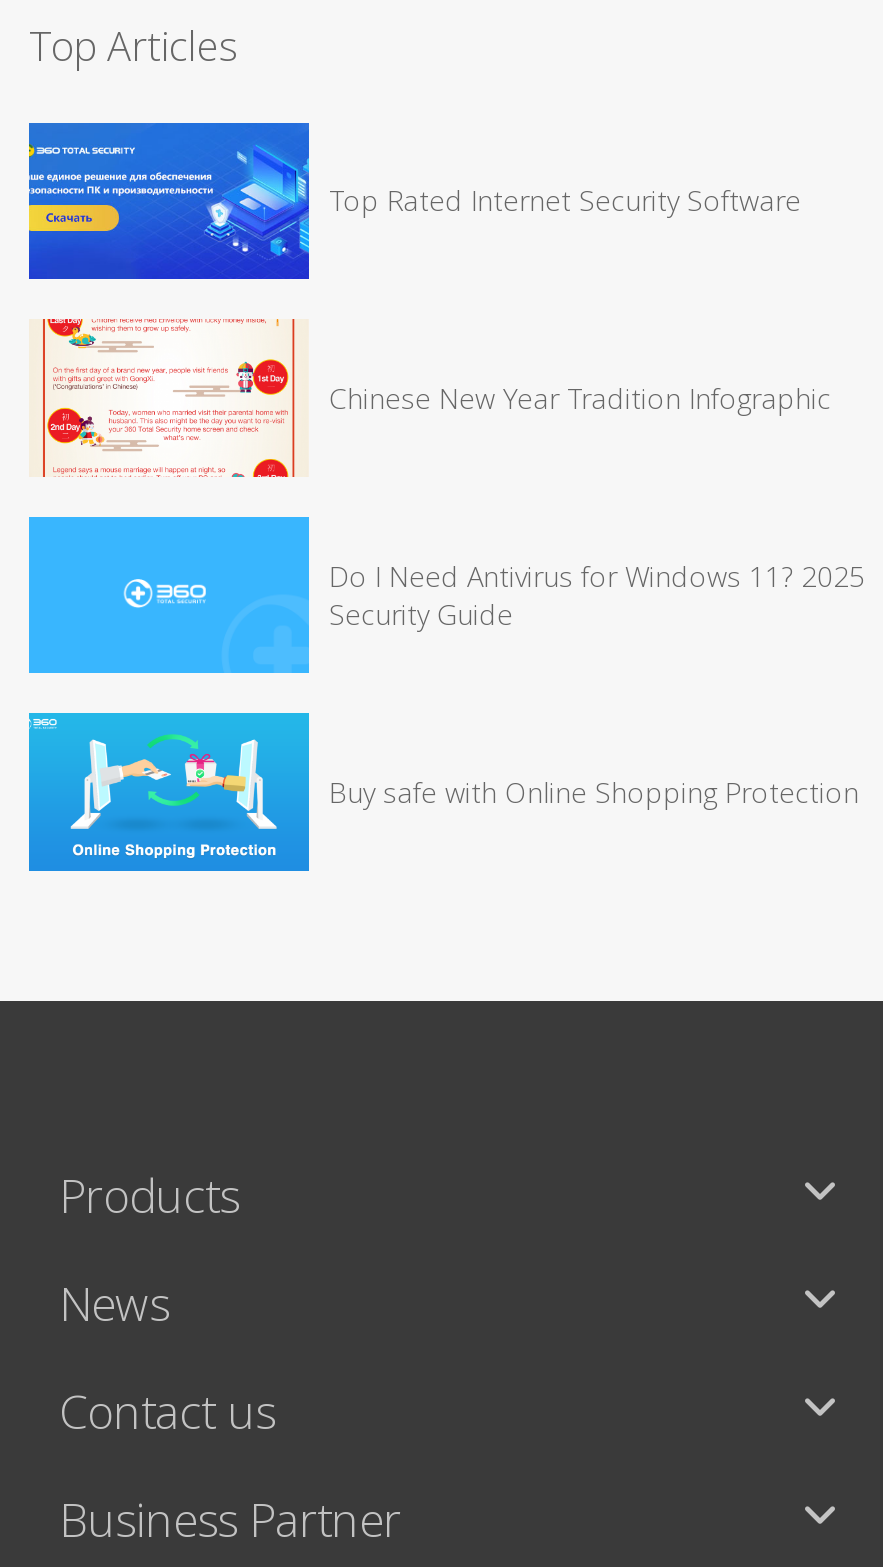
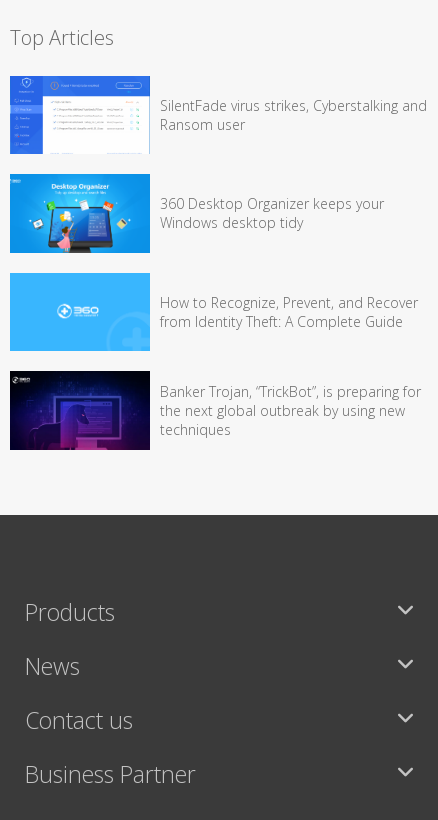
- [image]
- Top Rated Internet Security Software
+ [image]
+ SilentFade virus strikes, Cyberstalking and
+ Ransom user

- [image]
- Chinese New Year Tradition Infographic
+ [image]
+ 360 Desktop Organizer keeps your
+ Windows desktop tidy

- Do I Need Antivirus for Windows 11? 2025
- Security Guide
+ How to Recognize, Prevent, and Recover
+ from Identity Theft: A Complete Guide

- [image]
- Buy safe with Online Shopping Protection
+ [image]
+ Banker Trojan, “TrickBot”, is preparing for
+ the next global outbreak by using new
+ techniques
